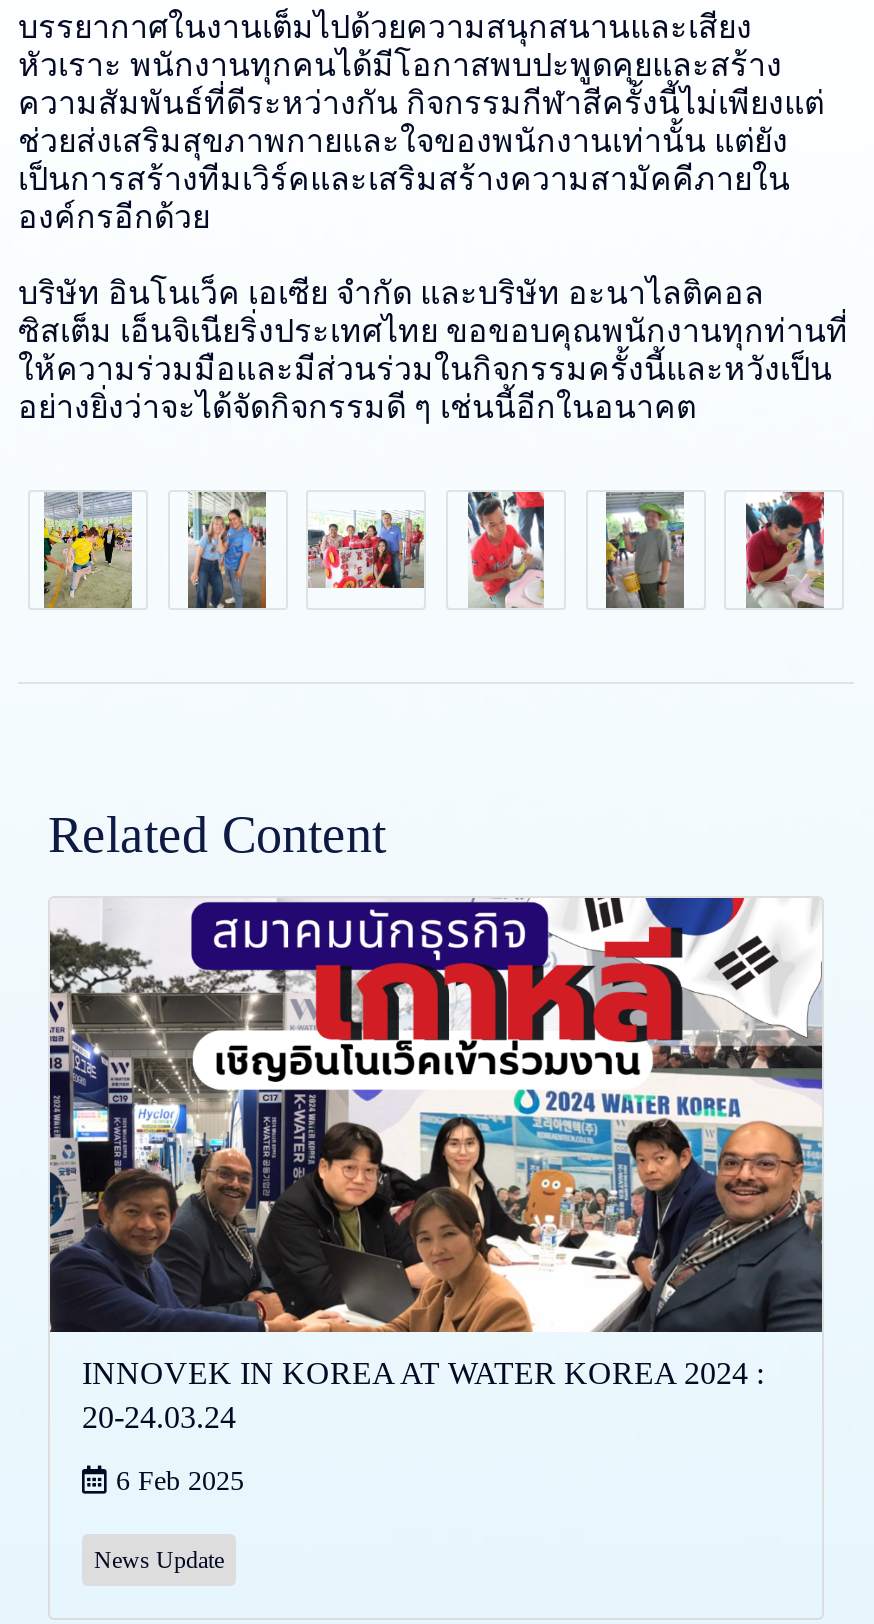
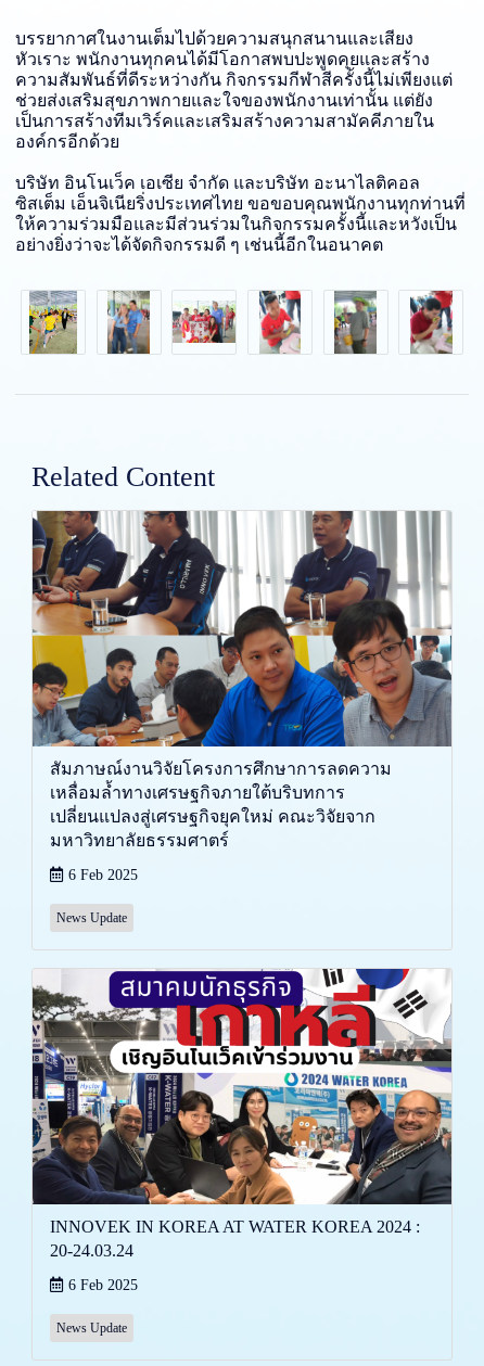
+ [image]
+ สัมภาษณ์งานวิจัยโครงการศึกษาการลดความ
+ เหลื่อมล้ำทางเศรษฐกิจภายใต้บริบทการ
+ เปลี่ยนแปลงสู่เศรษฐกิจยุคใหม่ คณะวิจัยจาก
+ มหาวิทยาลัยธรรมศาตร์
+ 6 Feb 2025
+ News Update
